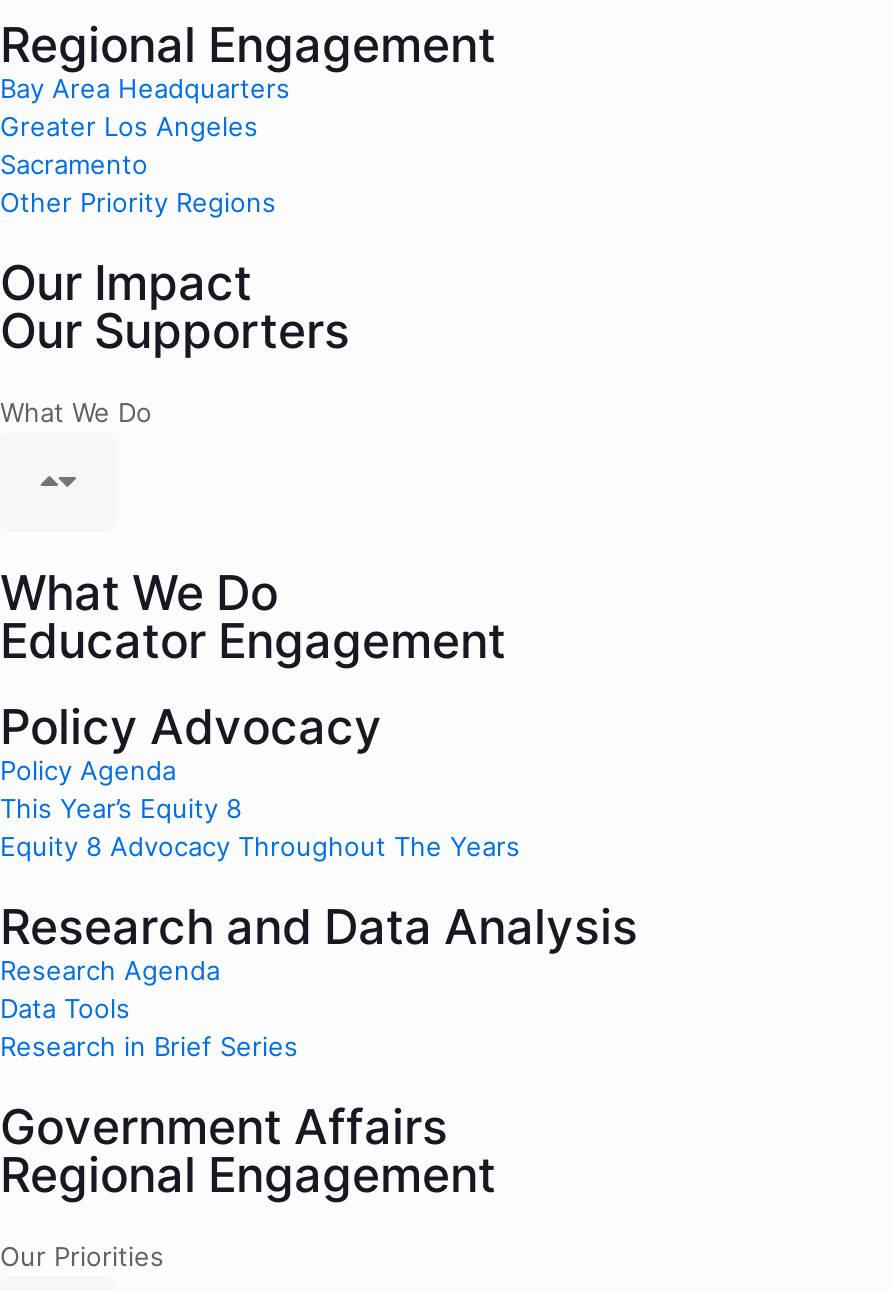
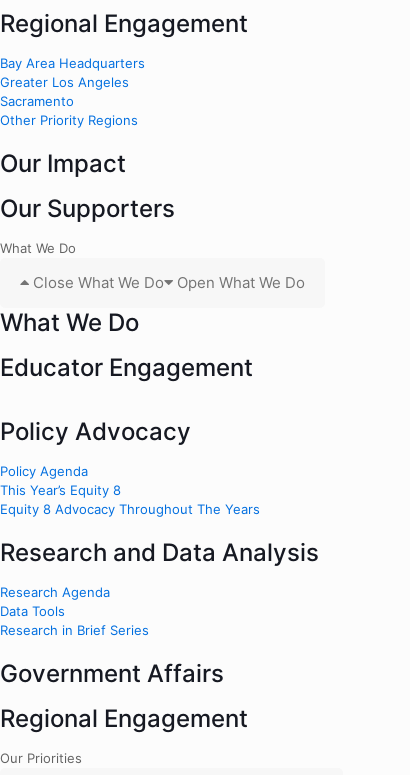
+ Close What We Do
+ Open What We Do
